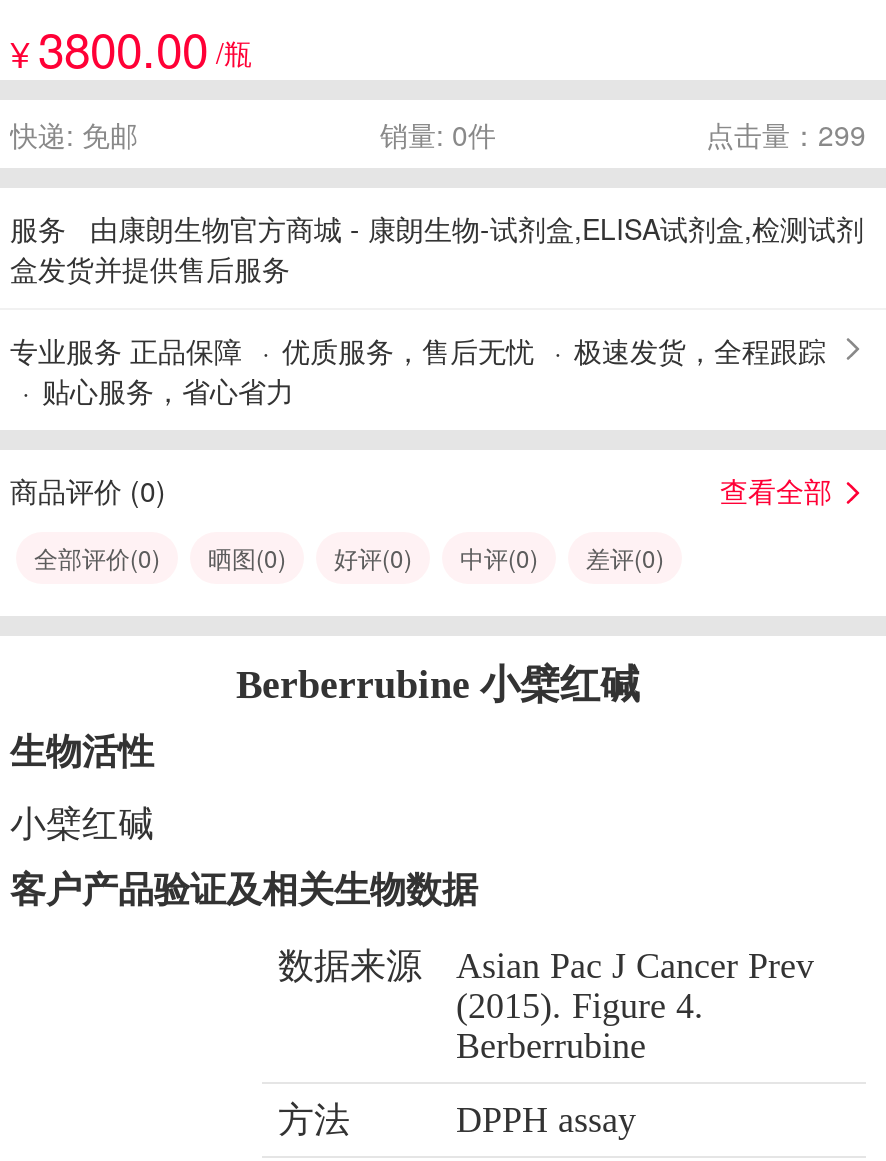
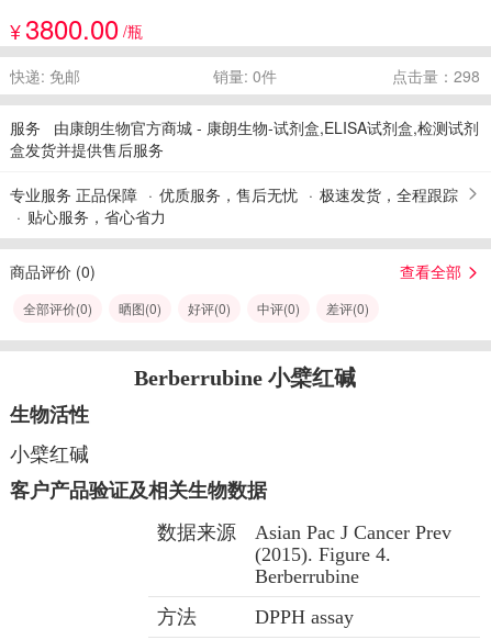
- 点击量：299
+ 点击量：298
